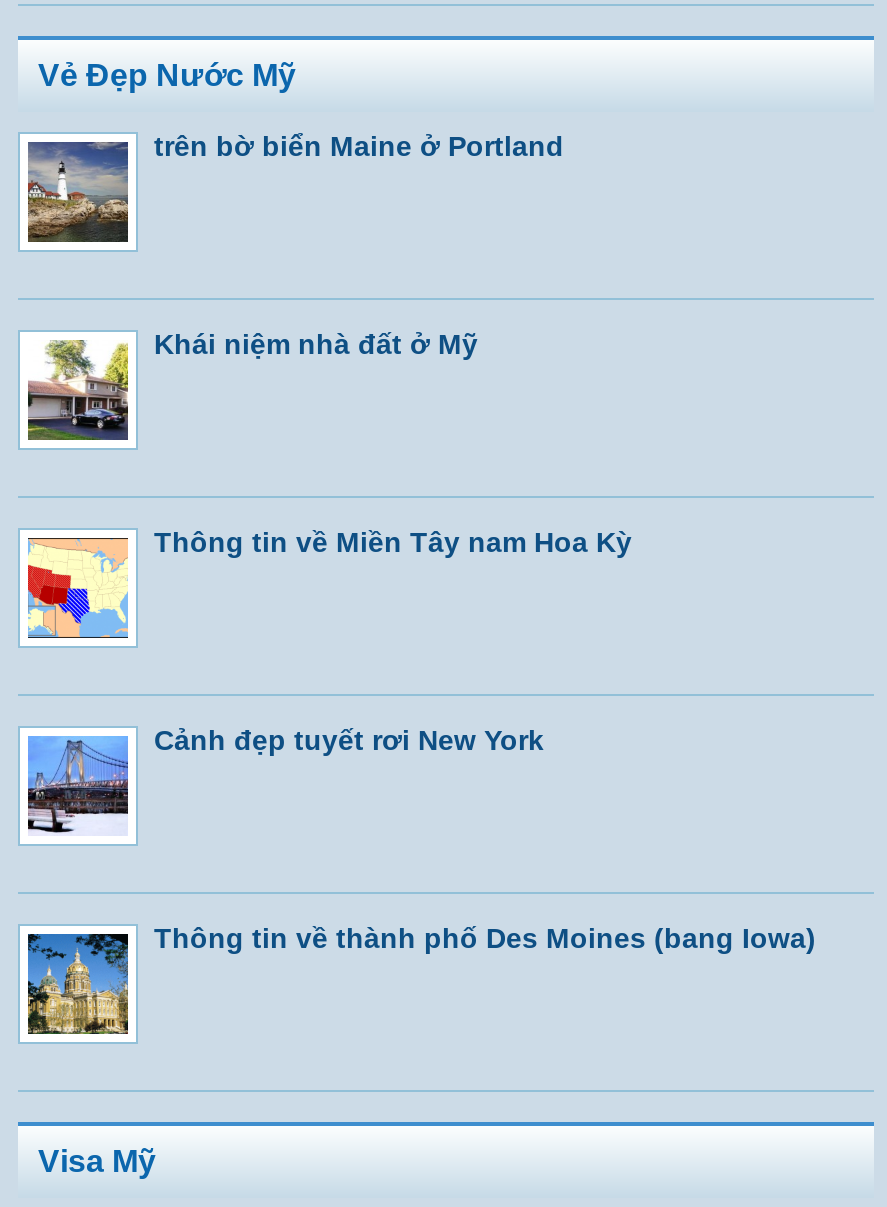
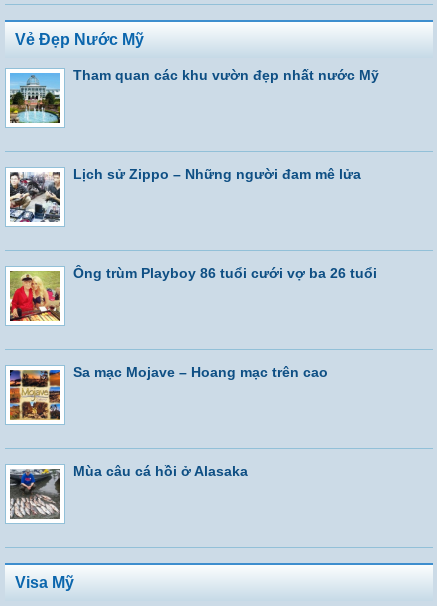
- [image]
- trên bờ biển Maine ở Portland
+ [image]
+ Tham quan các khu vườn đẹp nhất nước Mỹ

- [image]
- Khái niệm nhà đất ở Mỹ
+ [image]
+ Lịch sử Zippo – Những người đam mê lửa

- [image]
- Thông tin về Miền Tây nam Hoa Kỳ
+ [image]
+ Ông trùm Playboy 86 tuổi cưới vợ ba 26 tuổi

- [image]
- Cảnh đẹp tuyết rơi New York
+ [image]
+ Sa mạc Mojave – Hoang mạc trên cao

- [image]
- Thông tin về thành phố Des Moines (bang Iowa)
+ [image]
+ Mùa câu cá hồi ở Alasaka
